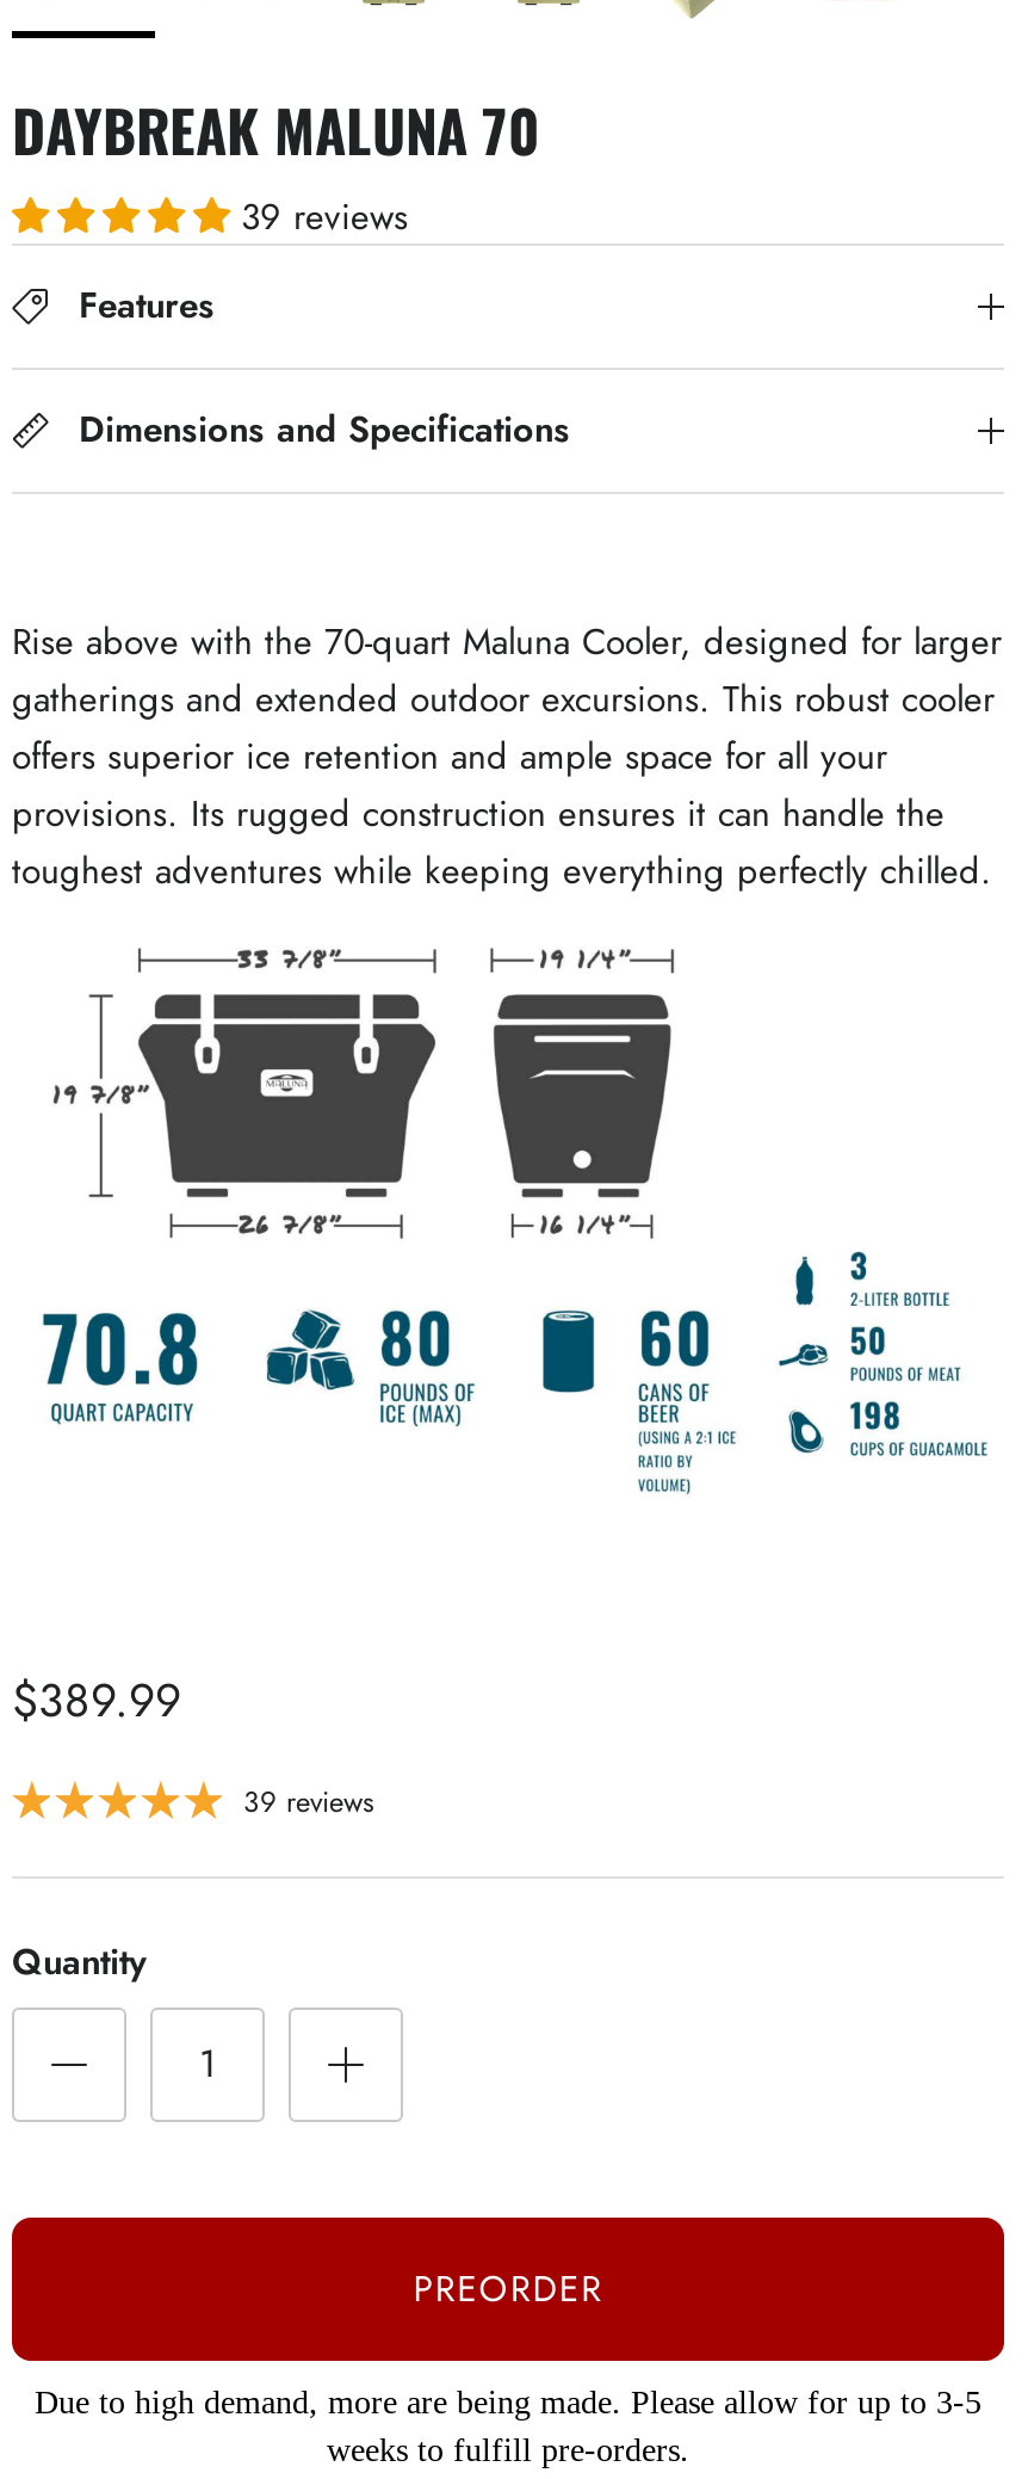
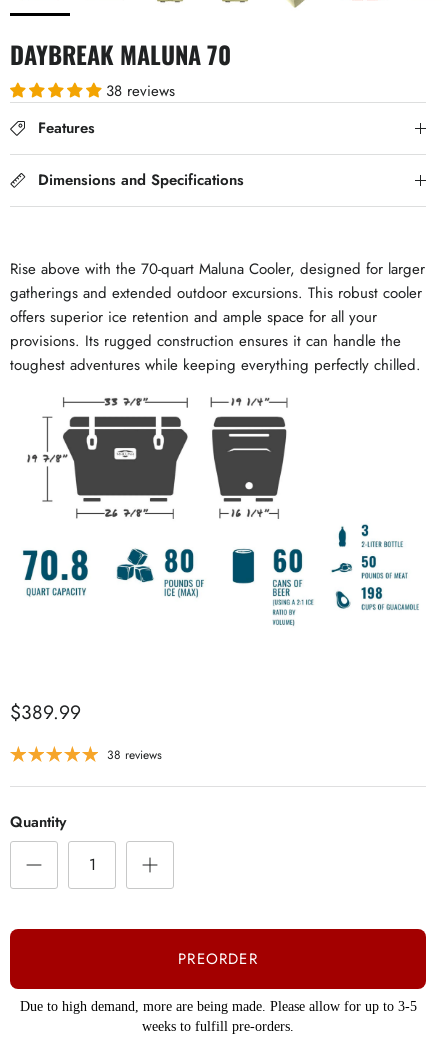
- 39 reviews
+ 38 reviews

- 39 reviews
+ 38 reviews
